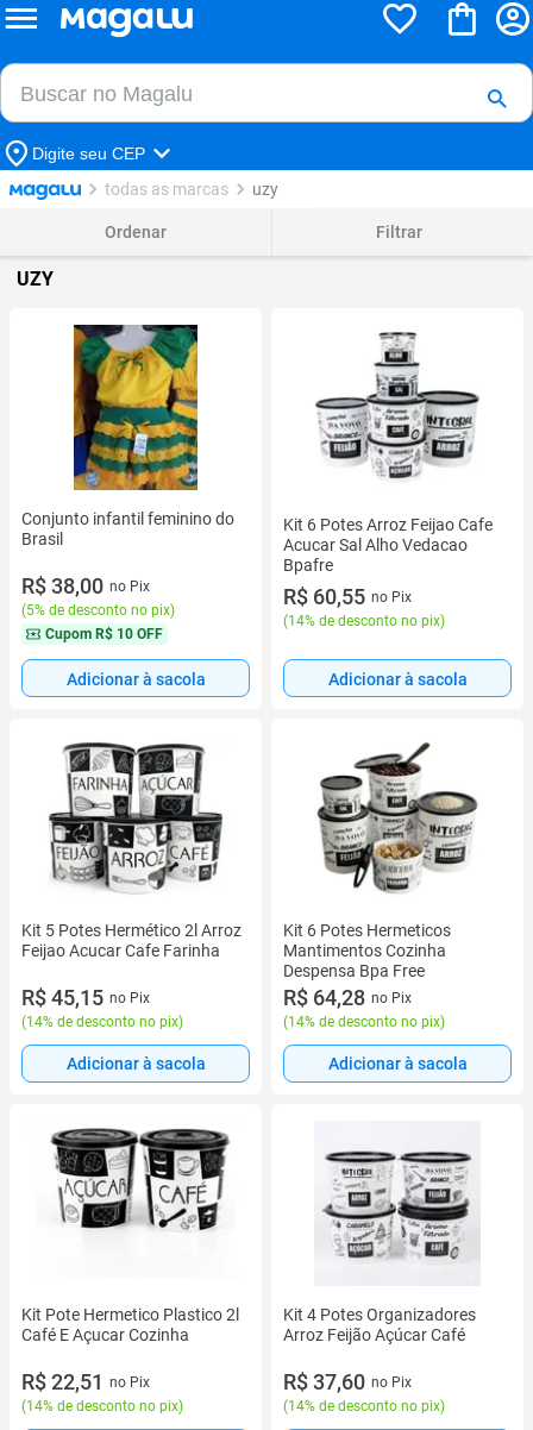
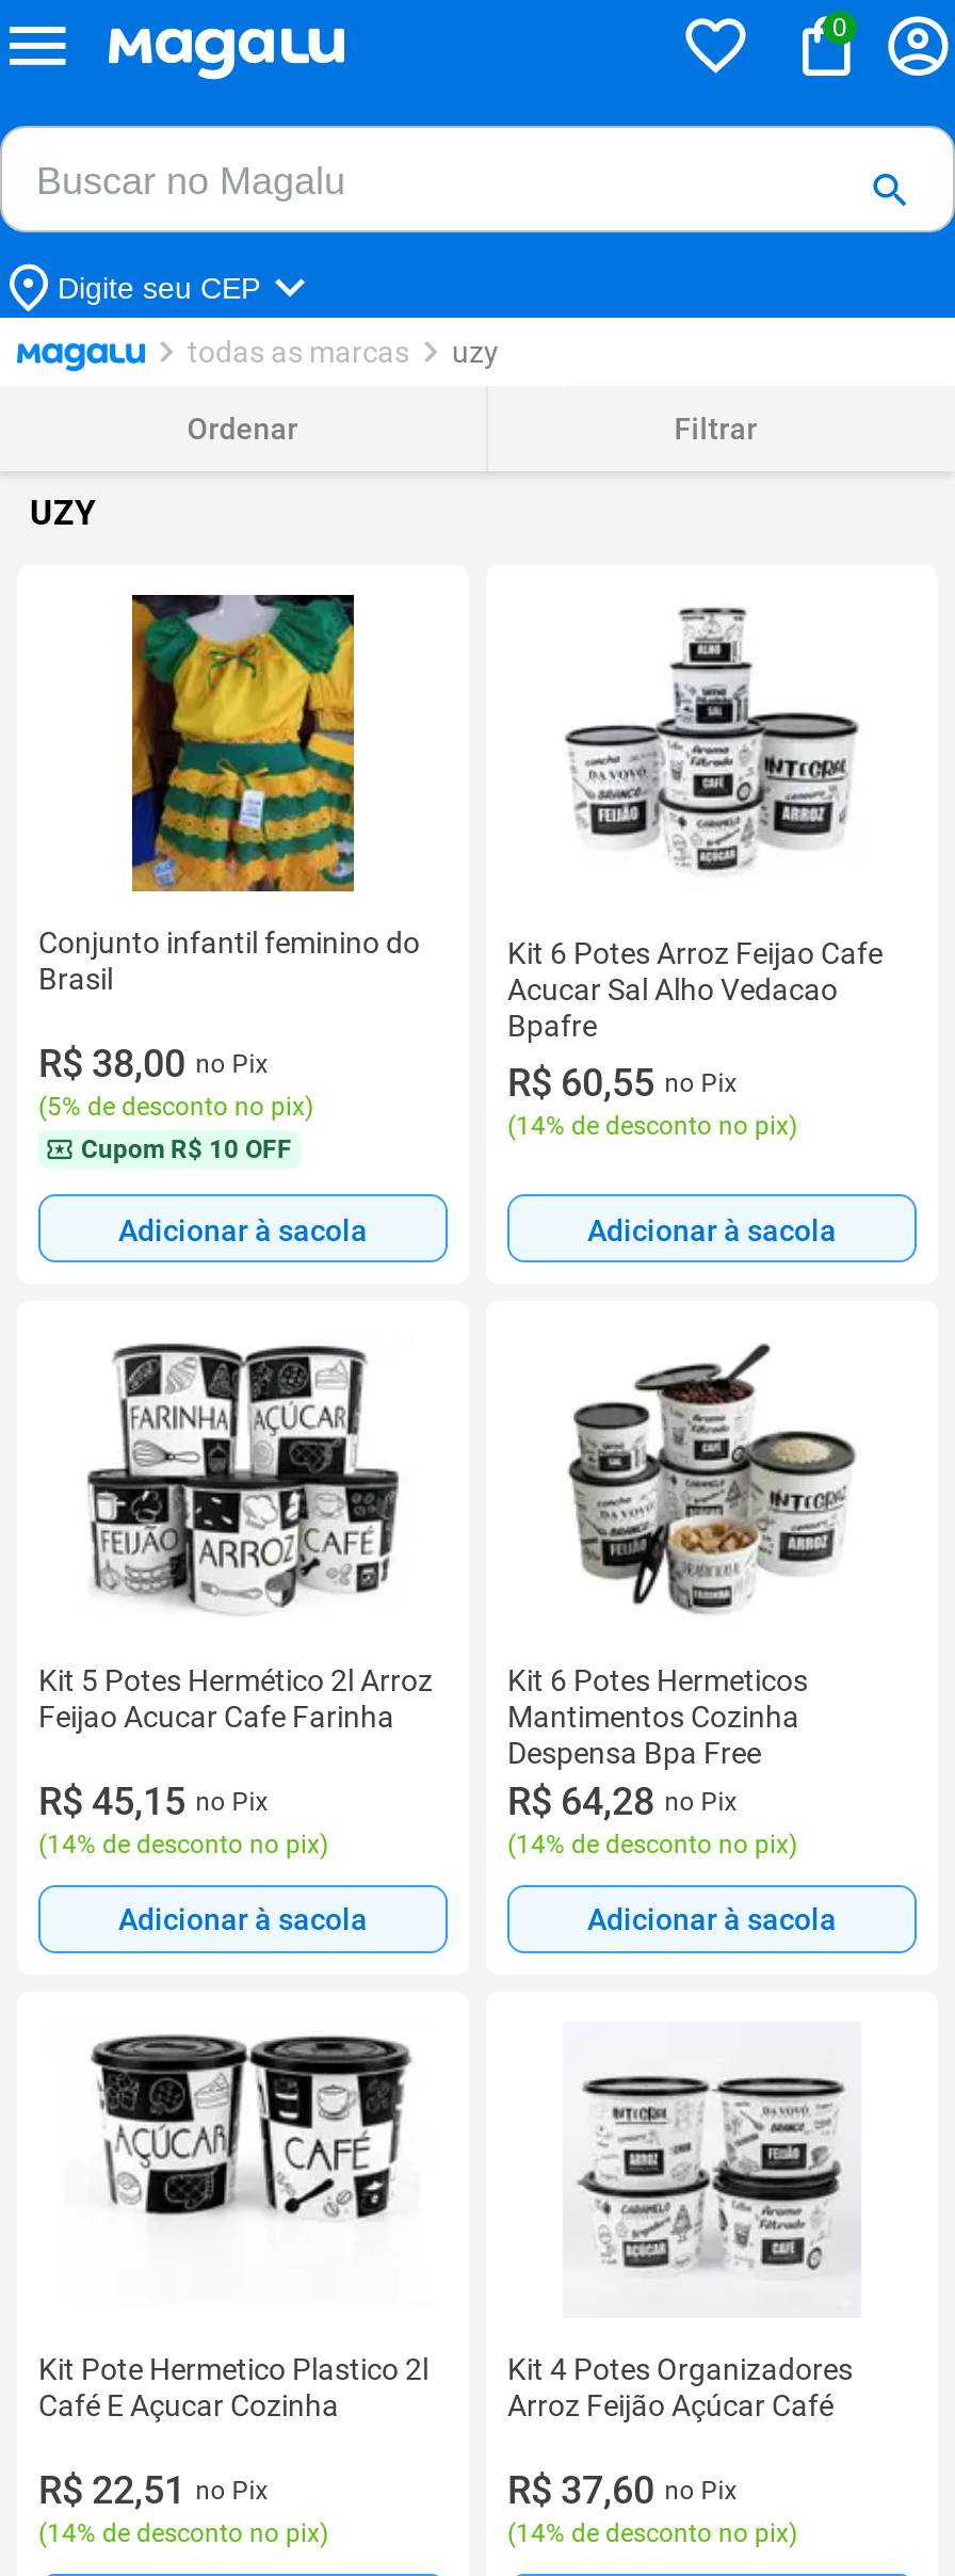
+ 0
